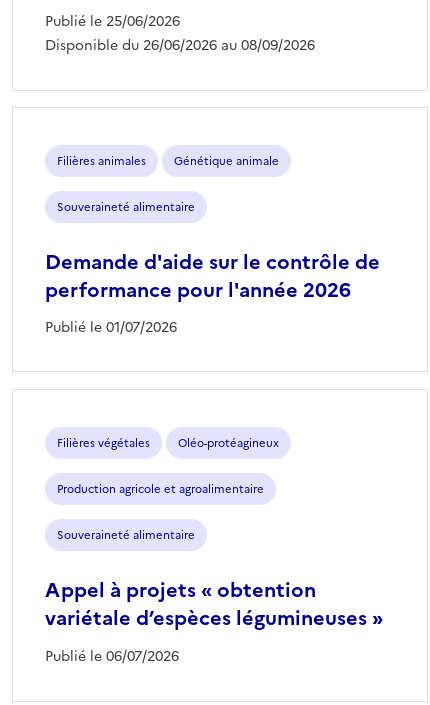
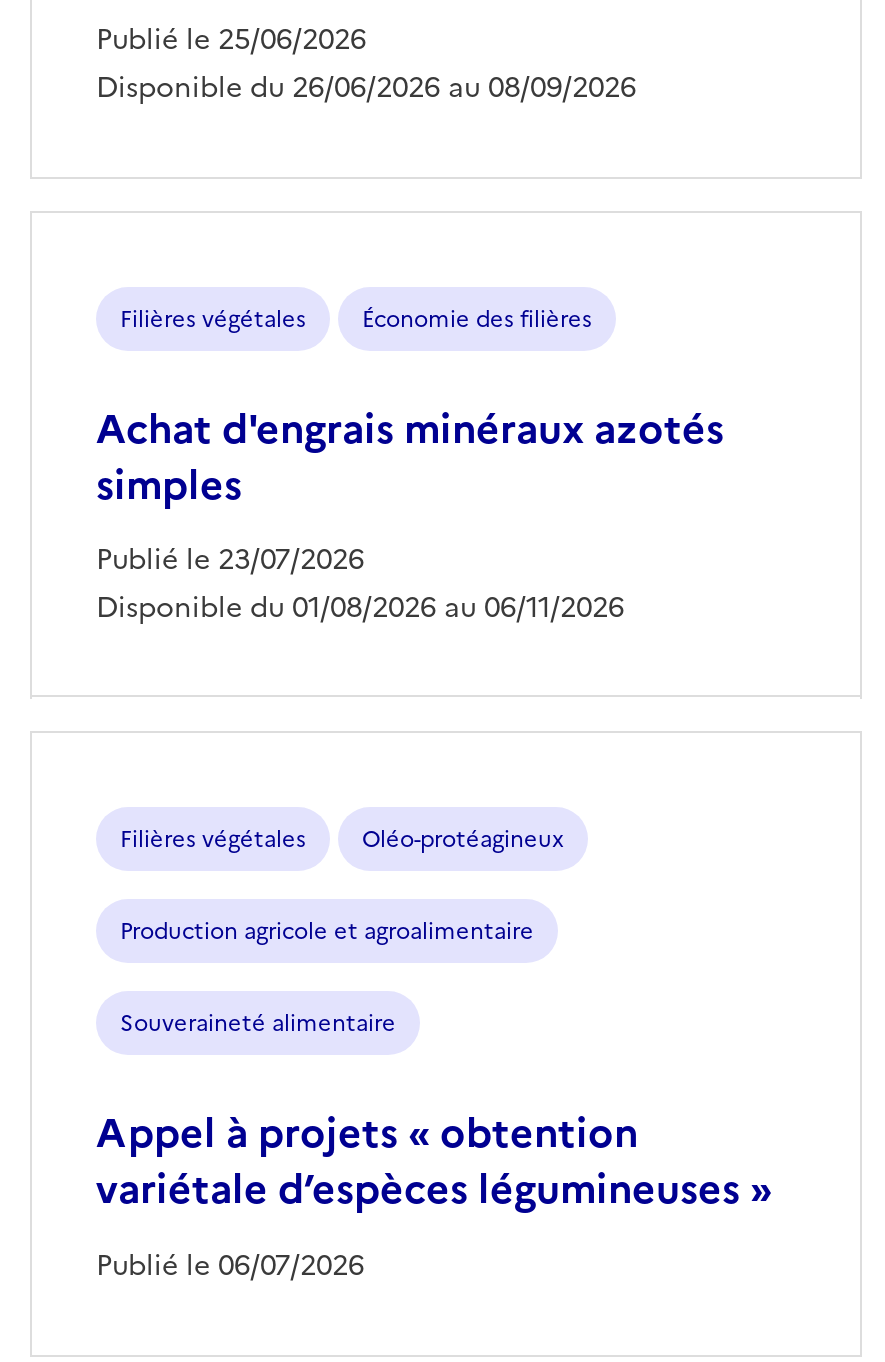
- Filières animales
- Génétique animale
- Souveraineté alimentaire
- Demande d'aide sur le contrôle de
- performance pour l'année 2026
- Publié le 01/07/2026
+ Filières végétales
+ Économie des filières
+ Achat d'engrais minéraux azotés
+ simples
+ Publié le 23/07/2026
+ Disponible du 01/08/2026 au 06/11/2026
